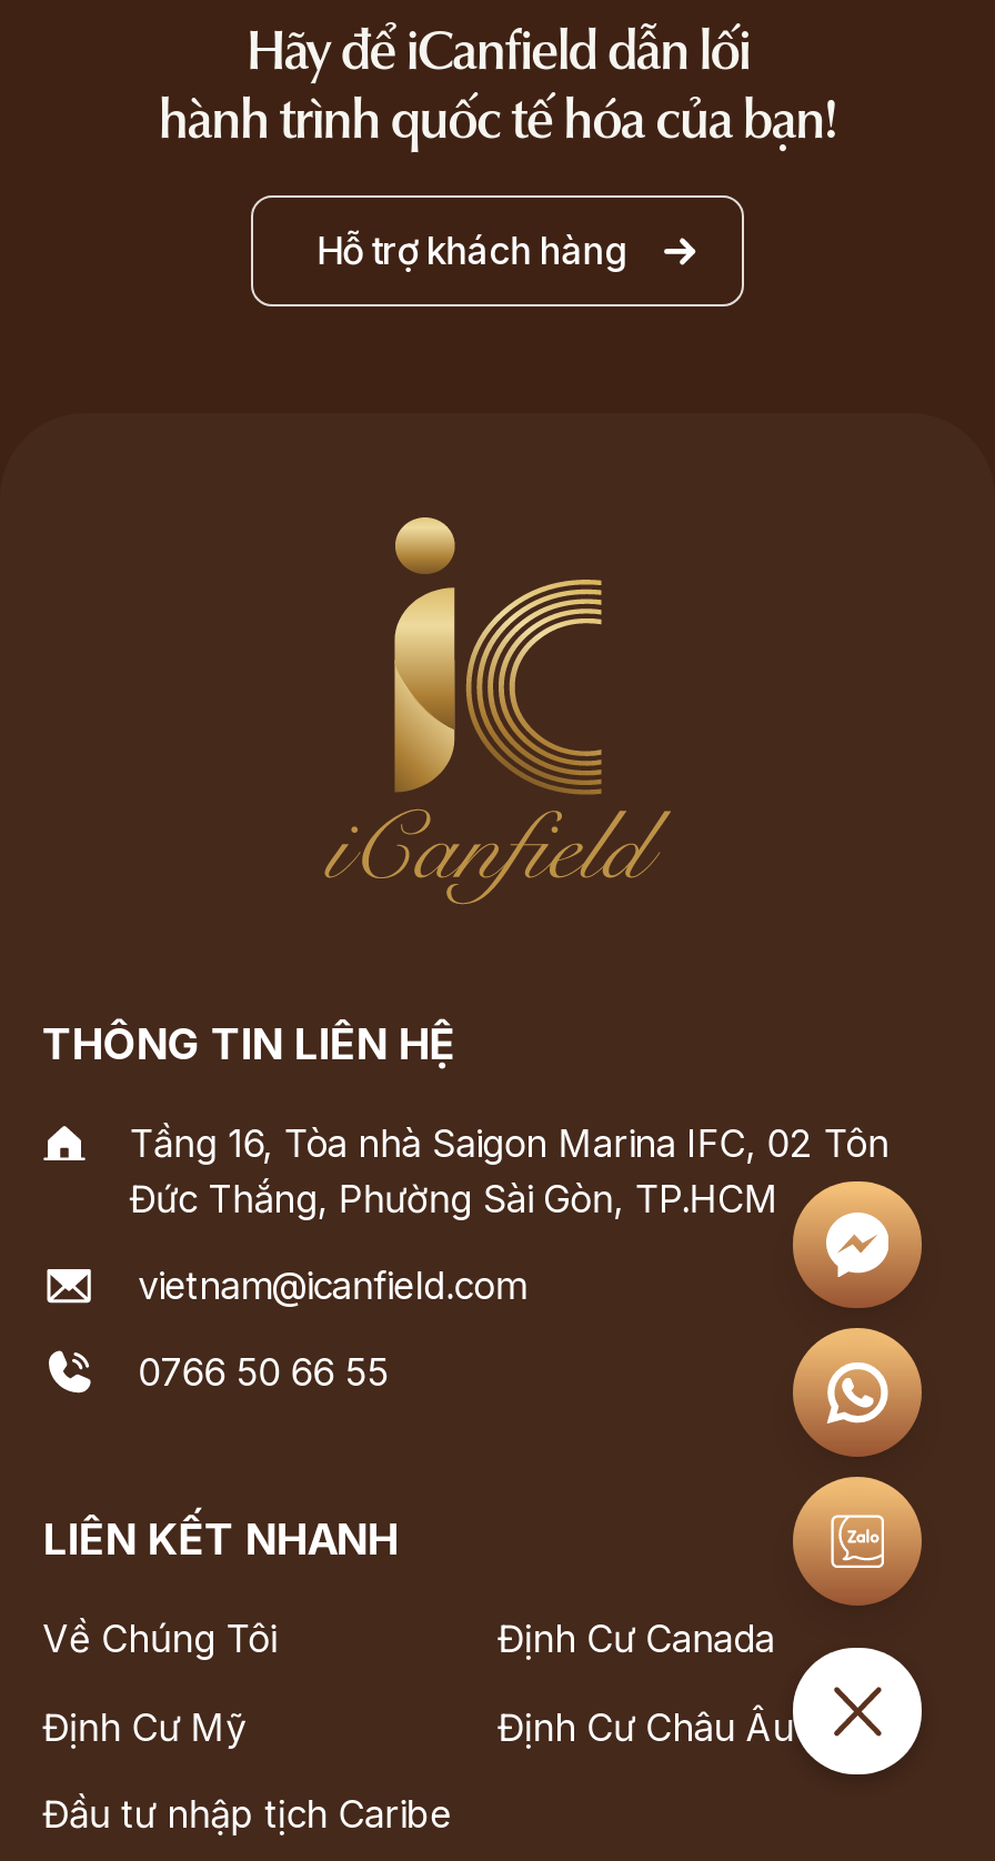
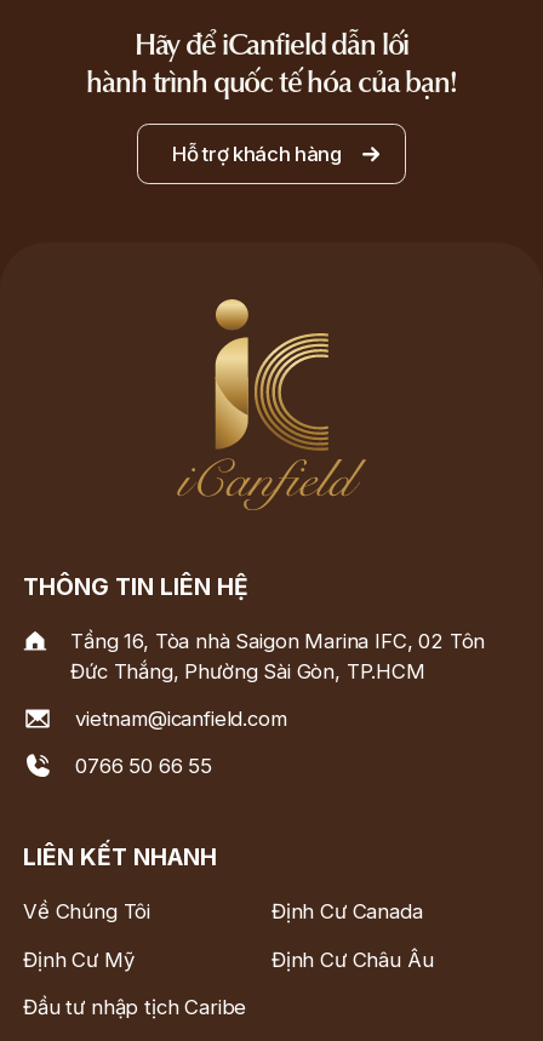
- [image]

- [image]

- [image]

- [image]
